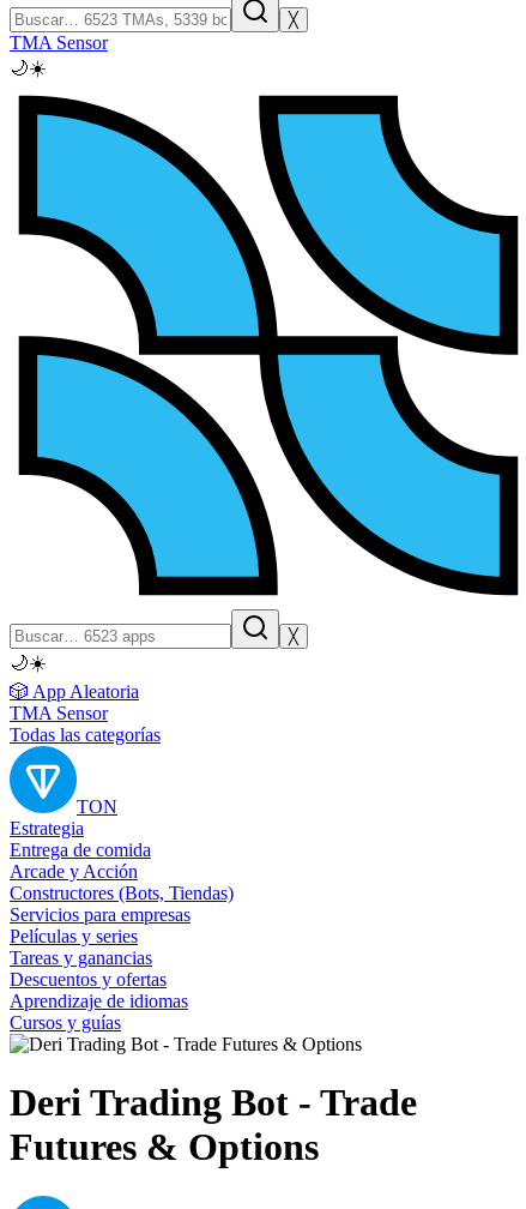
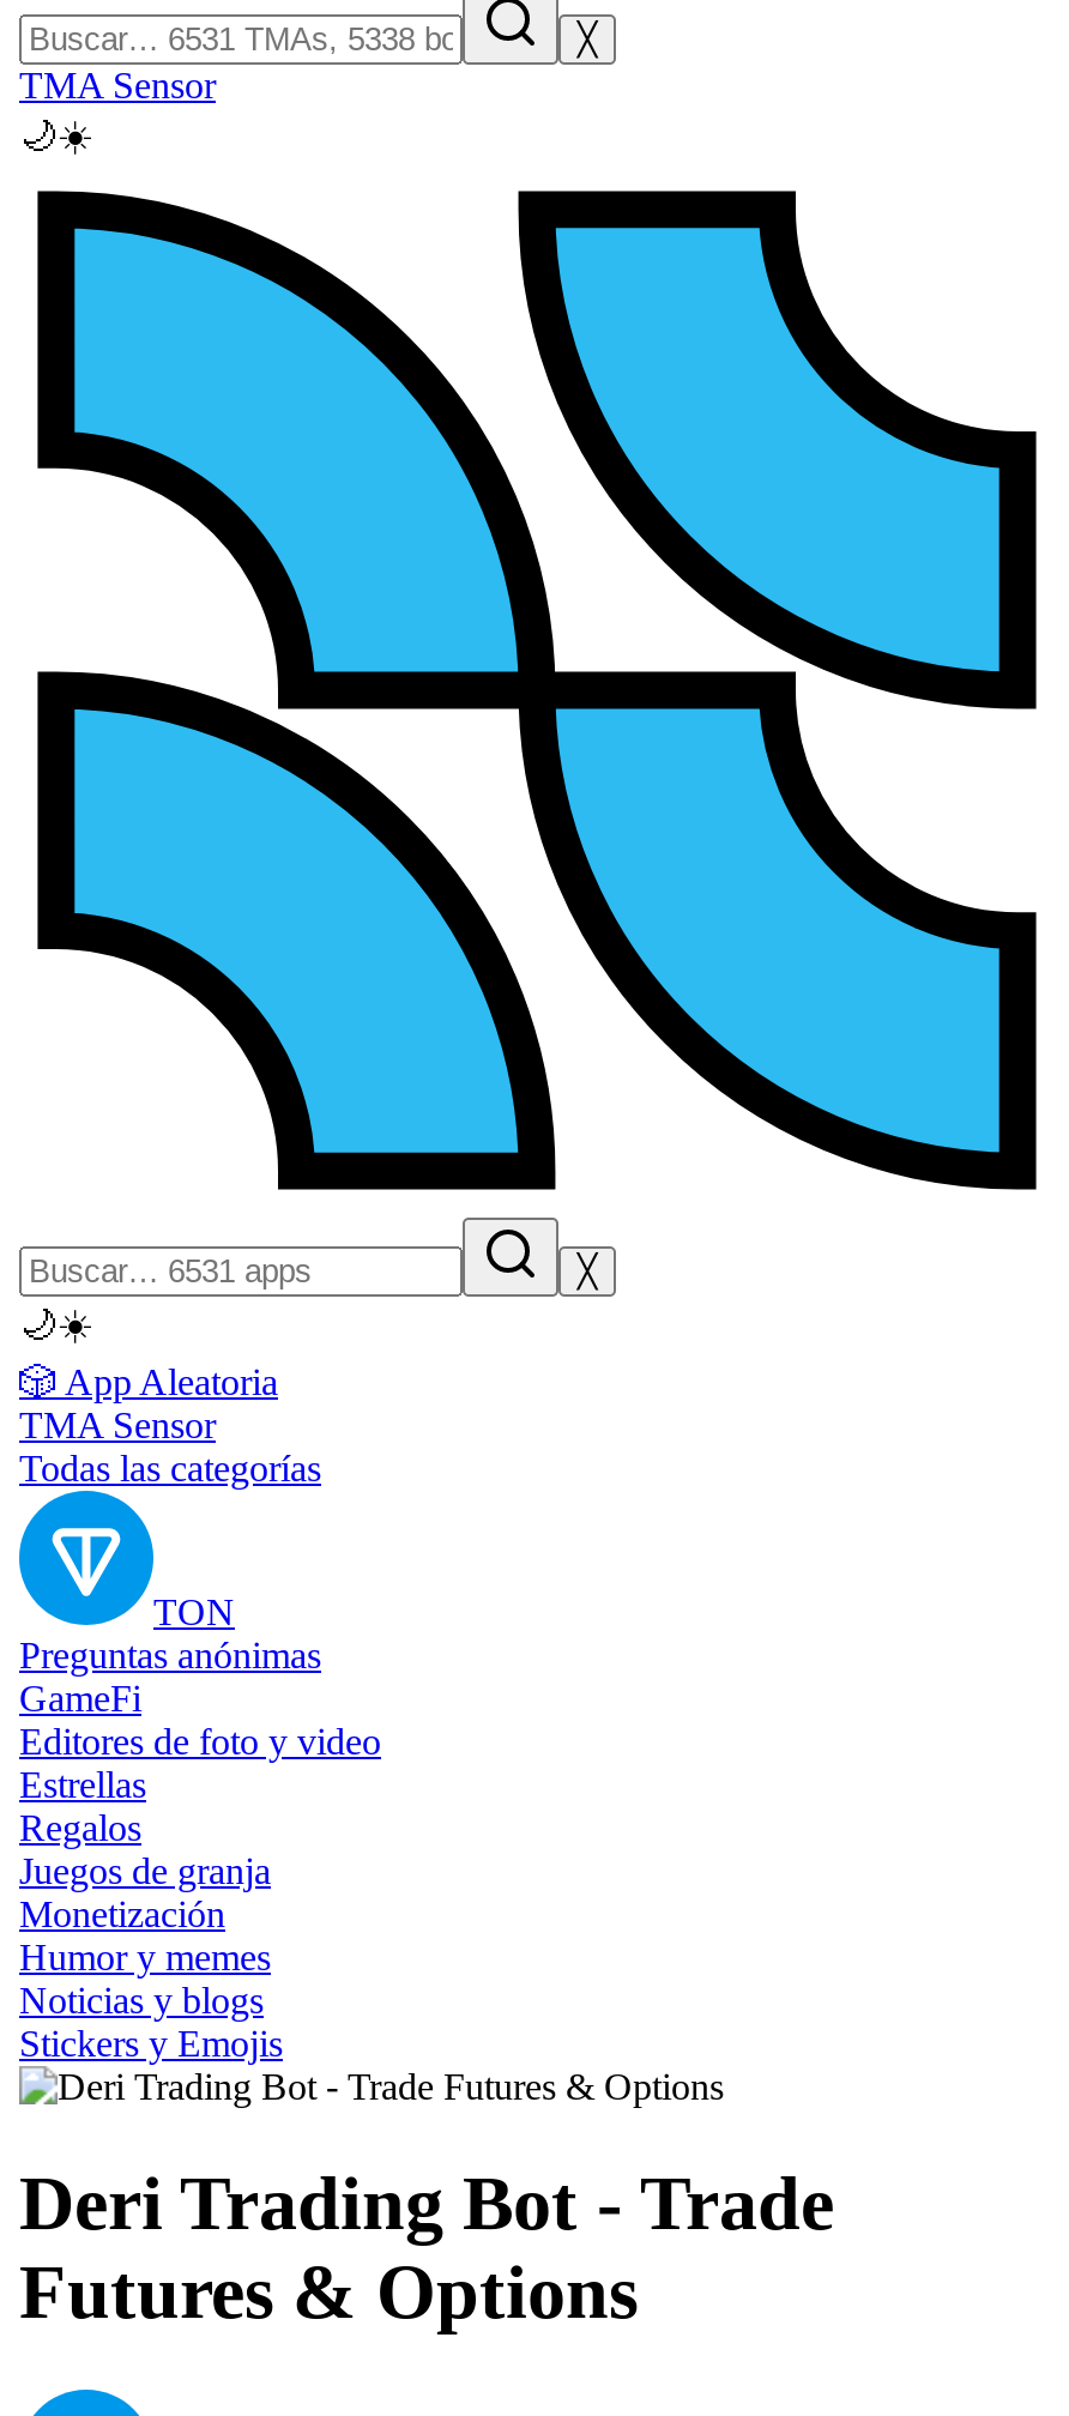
- Estrategia
- Entrega de comida
- Arcade y Acción
- Constructores (Bots, Tiendas)
- Servicios para empresas
- Películas y series
- Tareas y ganancias
- Descuentos y ofertas
- Aprendizaje de idiomas
- Cursos y guías
+ Preguntas anónimas
+ GameFi
+ Editores de foto y video
+ Estrellas
+ Regalos
+ Juegos de granja
+ Monetización
+ Humor y memes
+ Noticias y blogs
+ Stickers y Emojis
